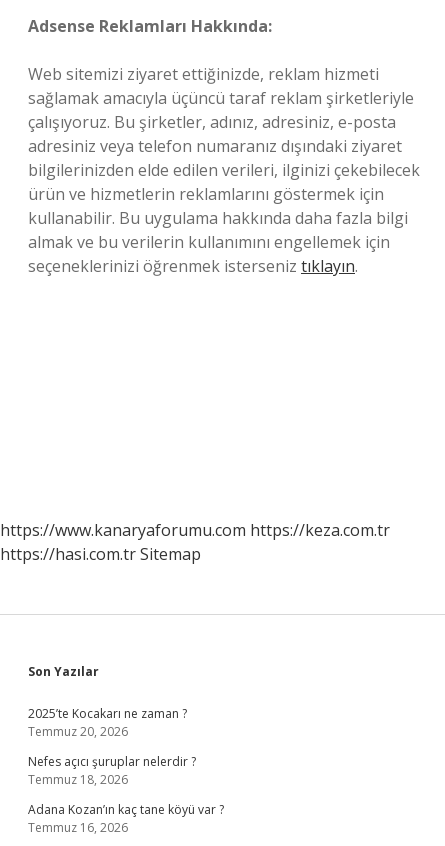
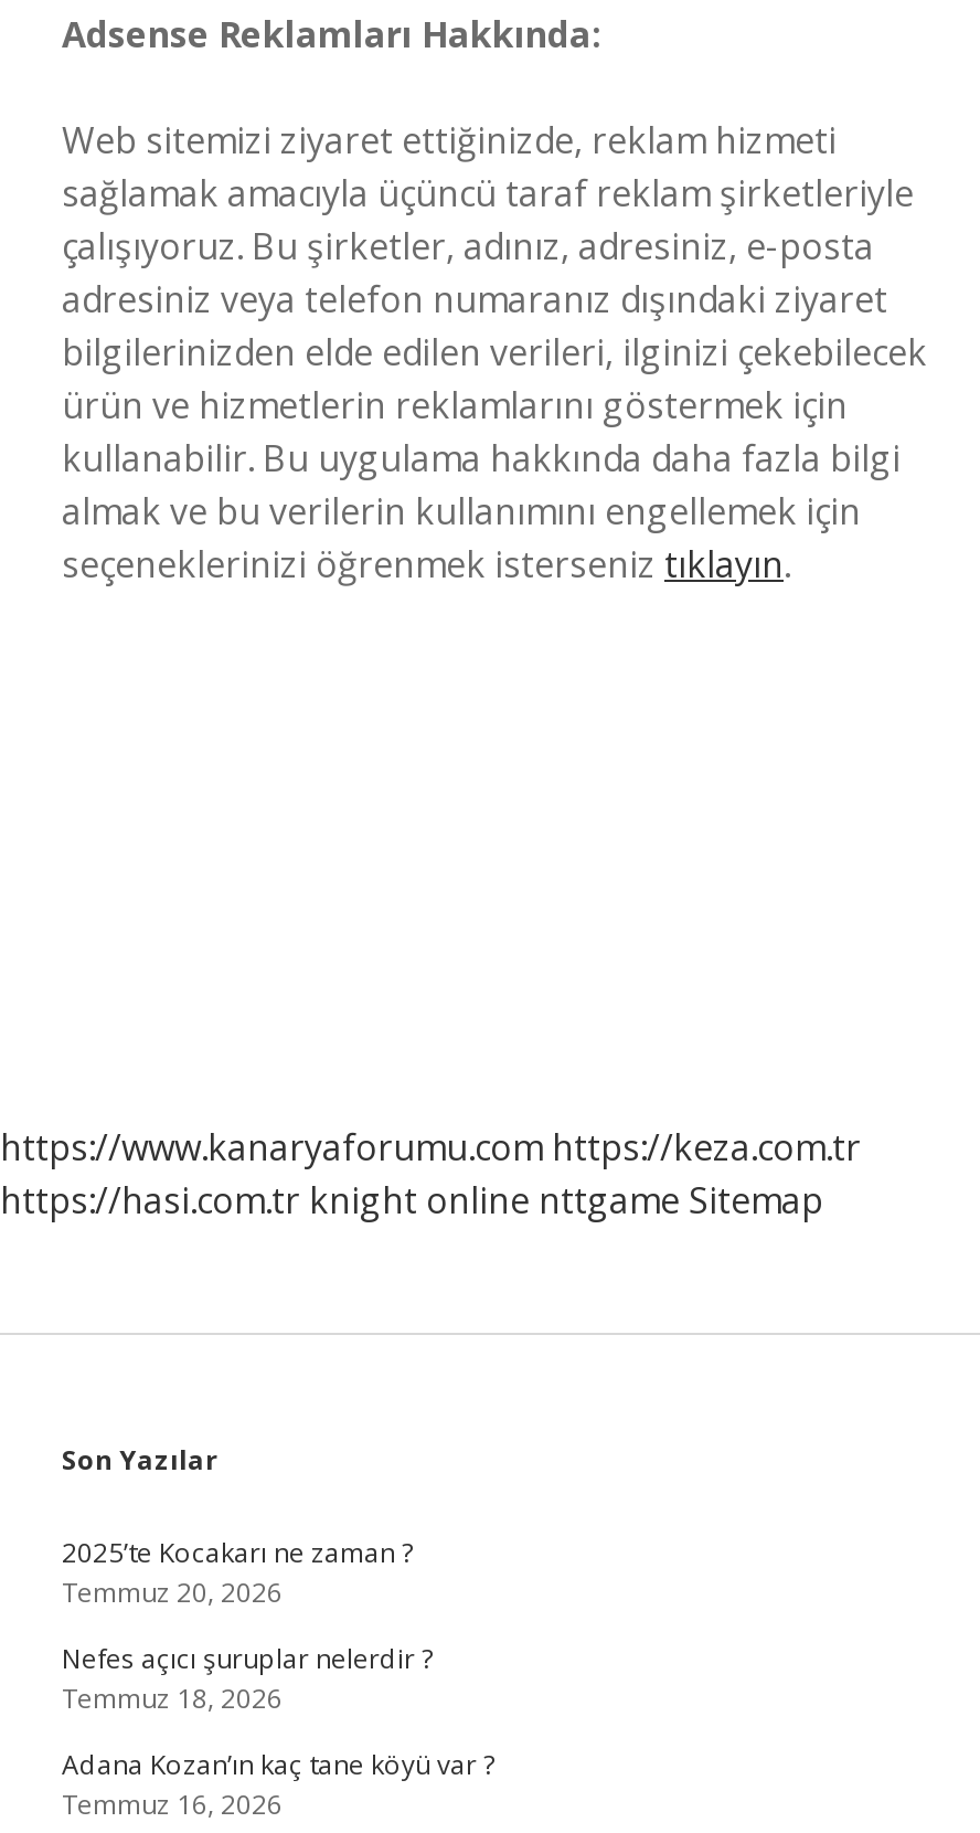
- https://hasi.com.tr Sitemap
+ https://hasi.com.tr knight online nttgame Sitemap
